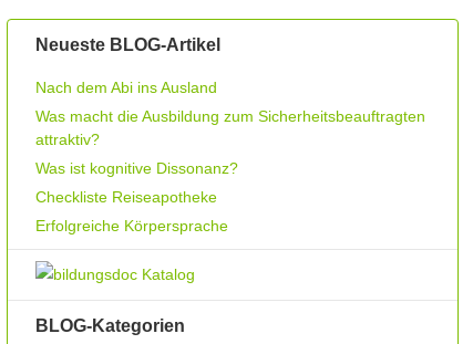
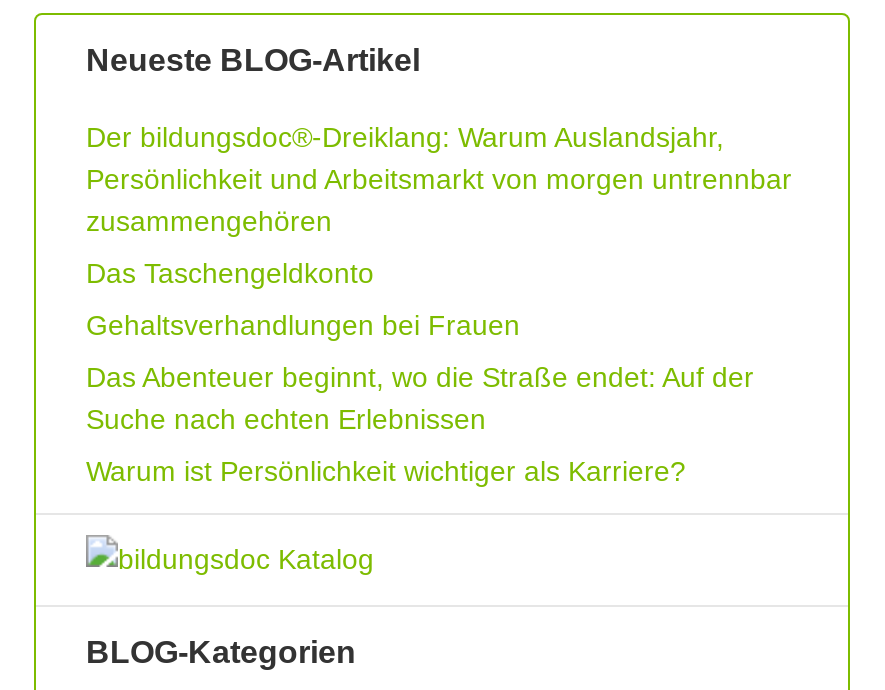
- Nach dem Abi ins Ausland
+ Der bildungsdoc®-Dreiklang: Warum Auslandsjahr,
+ Persönlichkeit und Arbeitsmarkt von morgen untrennbar
+ zusammengehören

- Was macht die Ausbildung zum Sicherheitsbeauftragten
- attraktiv?
+ Das Taschengeldkonto

- Was ist kognitive Dissonanz?
+ Gehaltsverhandlungen bei Frauen

- Checkliste Reiseapotheke
+ Das Abenteuer beginnt, wo die Straße endet: Auf der
+ Suche nach echten Erlebnissen

- Erfolgreiche Körpersprache
+ Warum ist Persönlichkeit wichtiger als Karriere?
